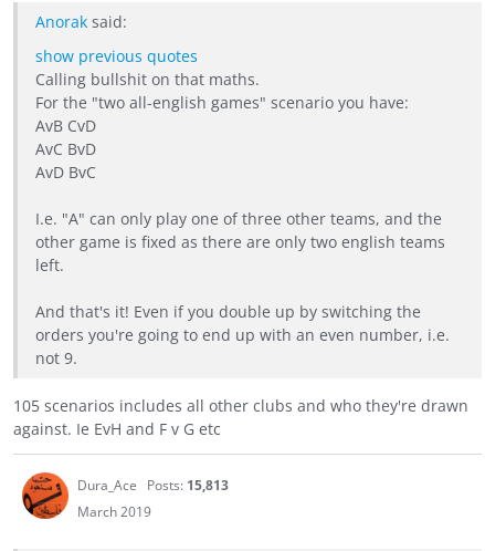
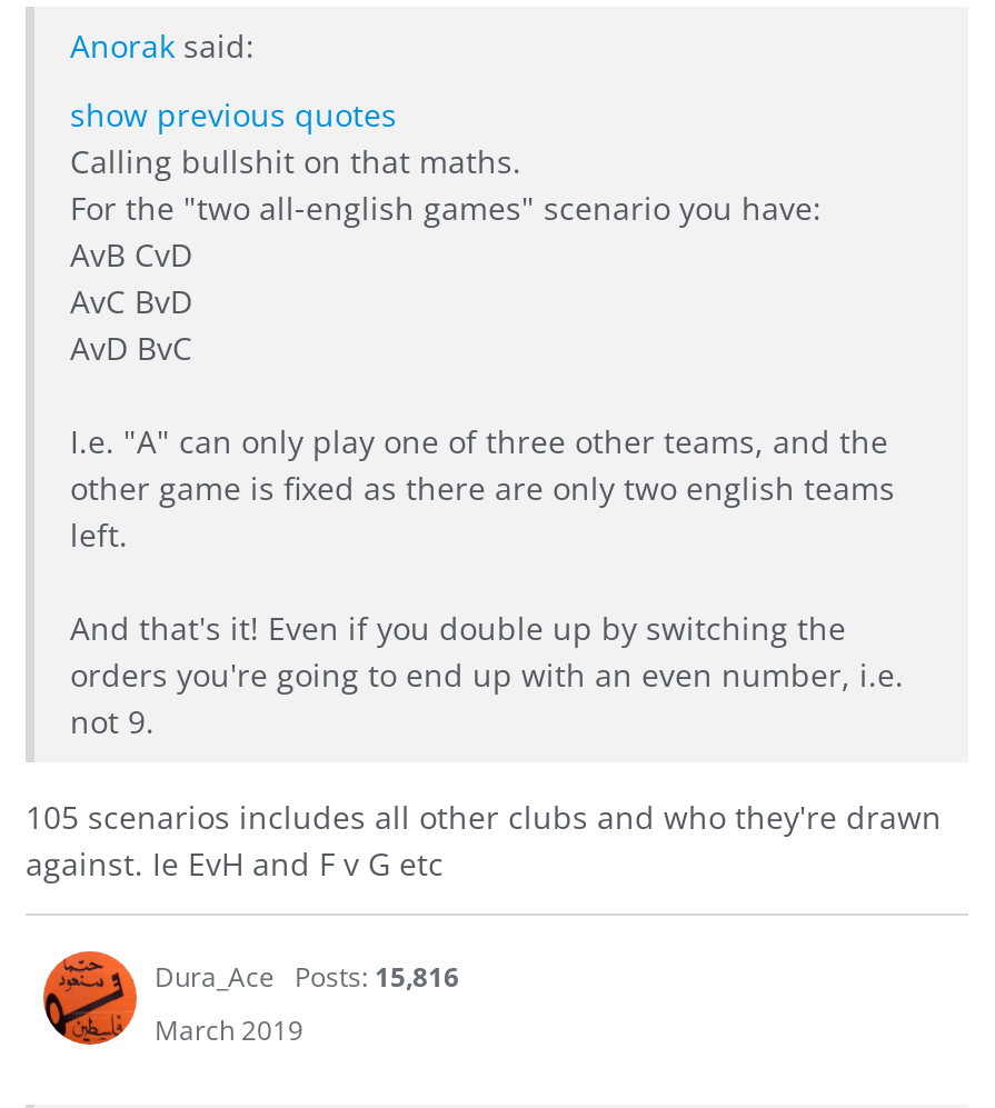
- Dura_Ace Posts: 15,813
+ Dura_Ace Posts: 15,816
